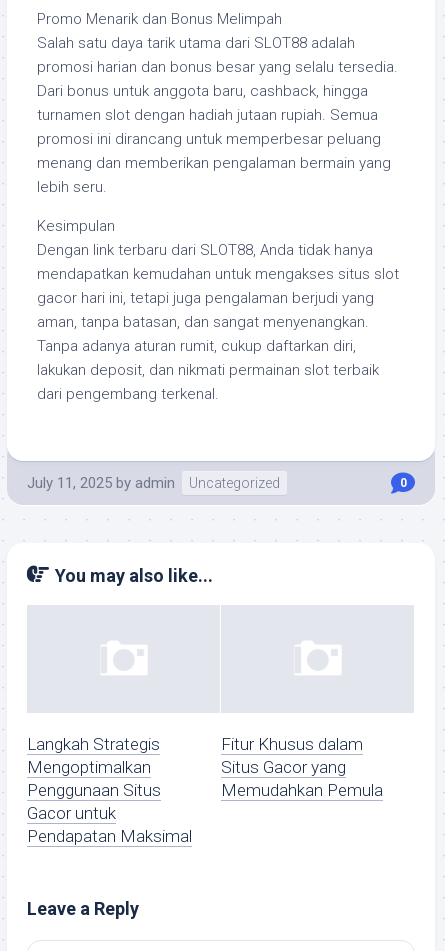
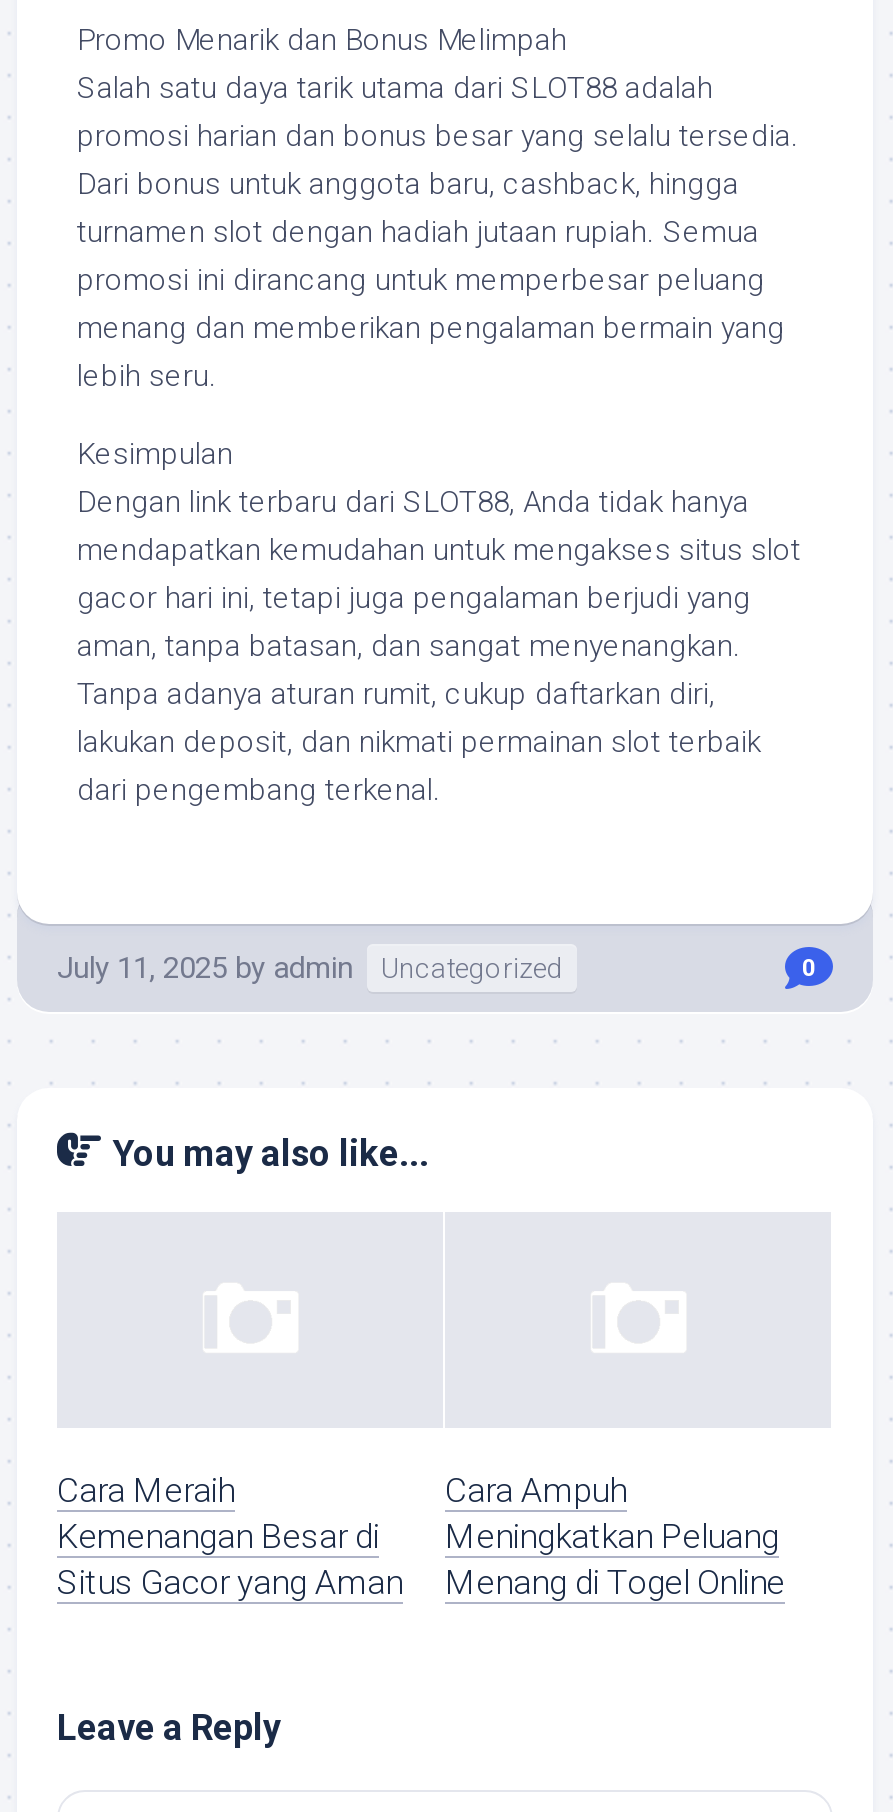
- Langkah Strategis
- Mengoptimalkan
- Penggunaan Situs
- Gacor untuk
- Pendapatan Maksimal
+ Cara Meraih
+ Kemenangan Besar di
+ Situs Gacor yang Aman

- Fitur Khusus dalam
- Situs Gacor yang
- Memudahkan Pemula
+ Cara Ampuh
+ Meningkatkan Peluang
+ Menang di Togel Online
